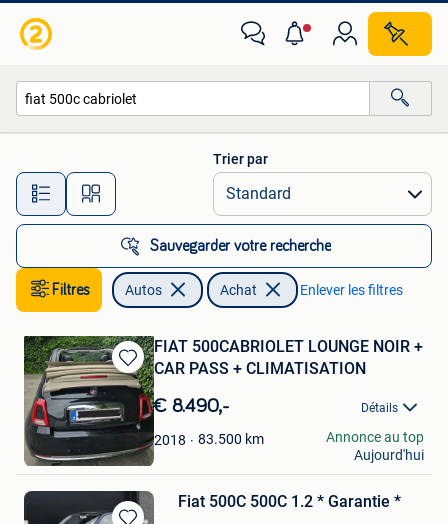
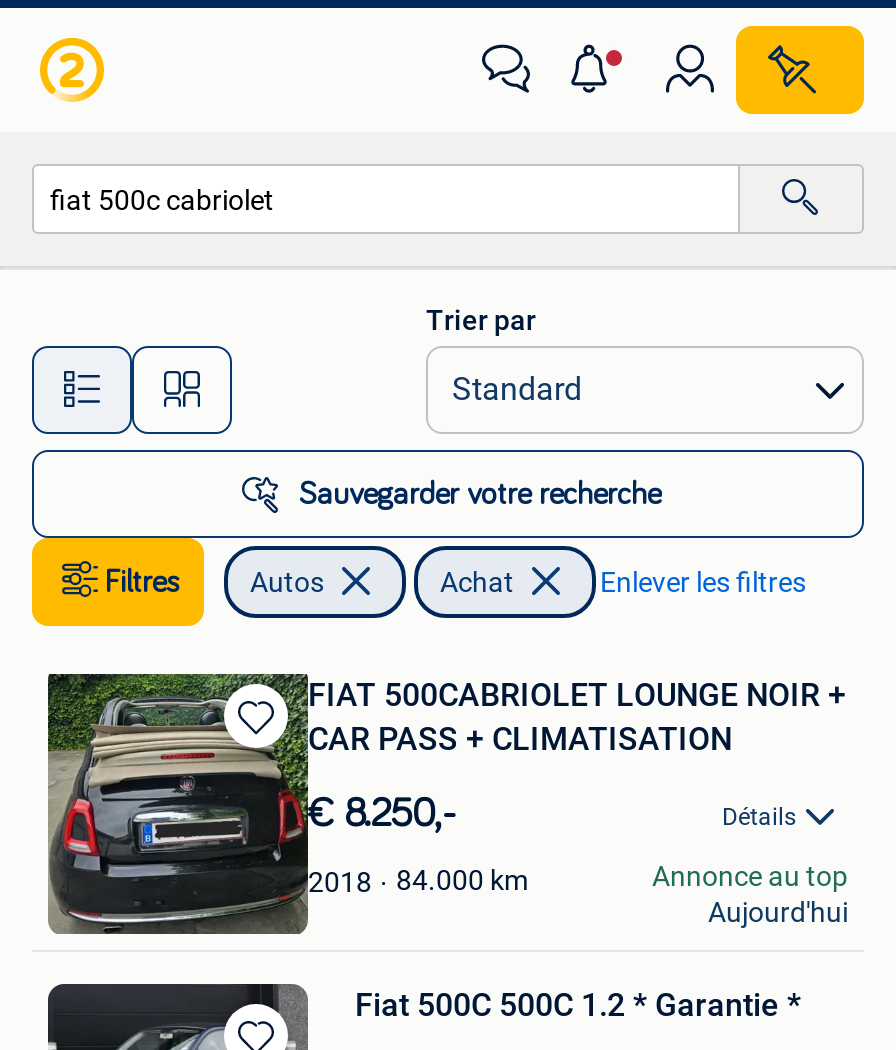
- € 8.490,-
+ € 8.250,-

- 2018 83.500 km
+ 2018 84.000 km
